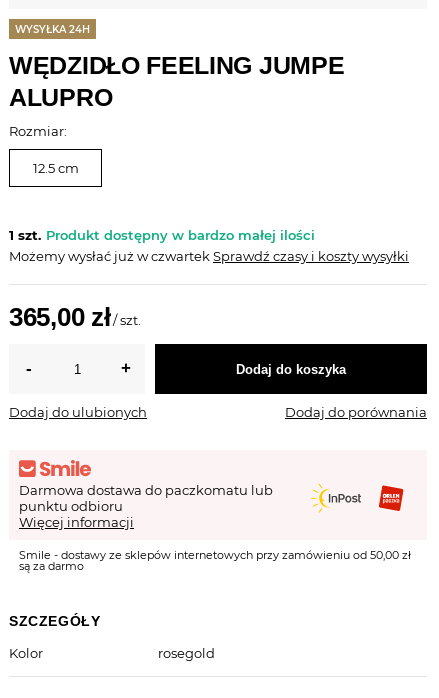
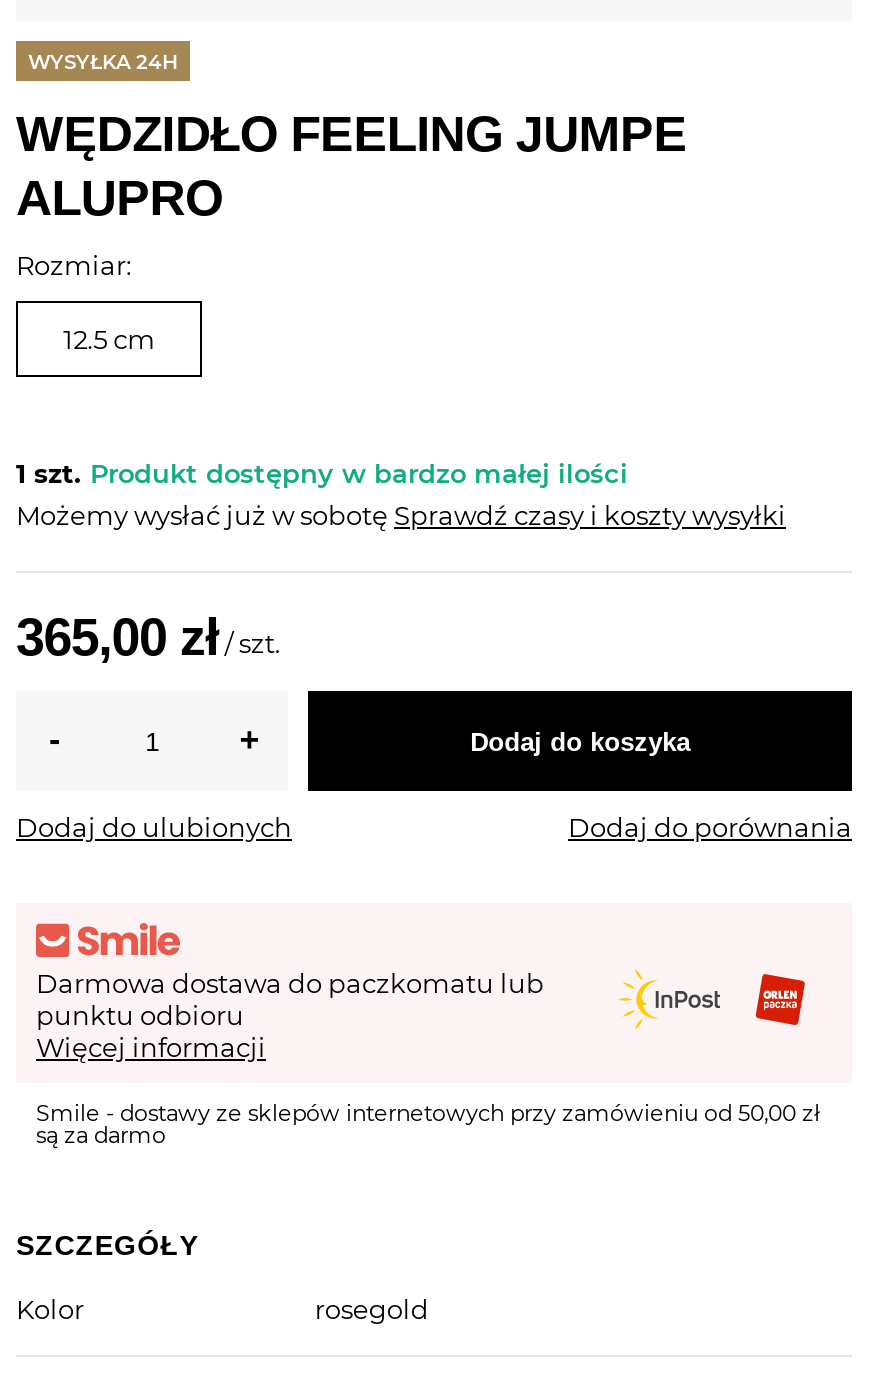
- Możemy wysłać już w czwartek Sprawdź czasy i koszty wysyłki
+ Możemy wysłać już w sobotę Sprawdź czasy i koszty wysyłki
